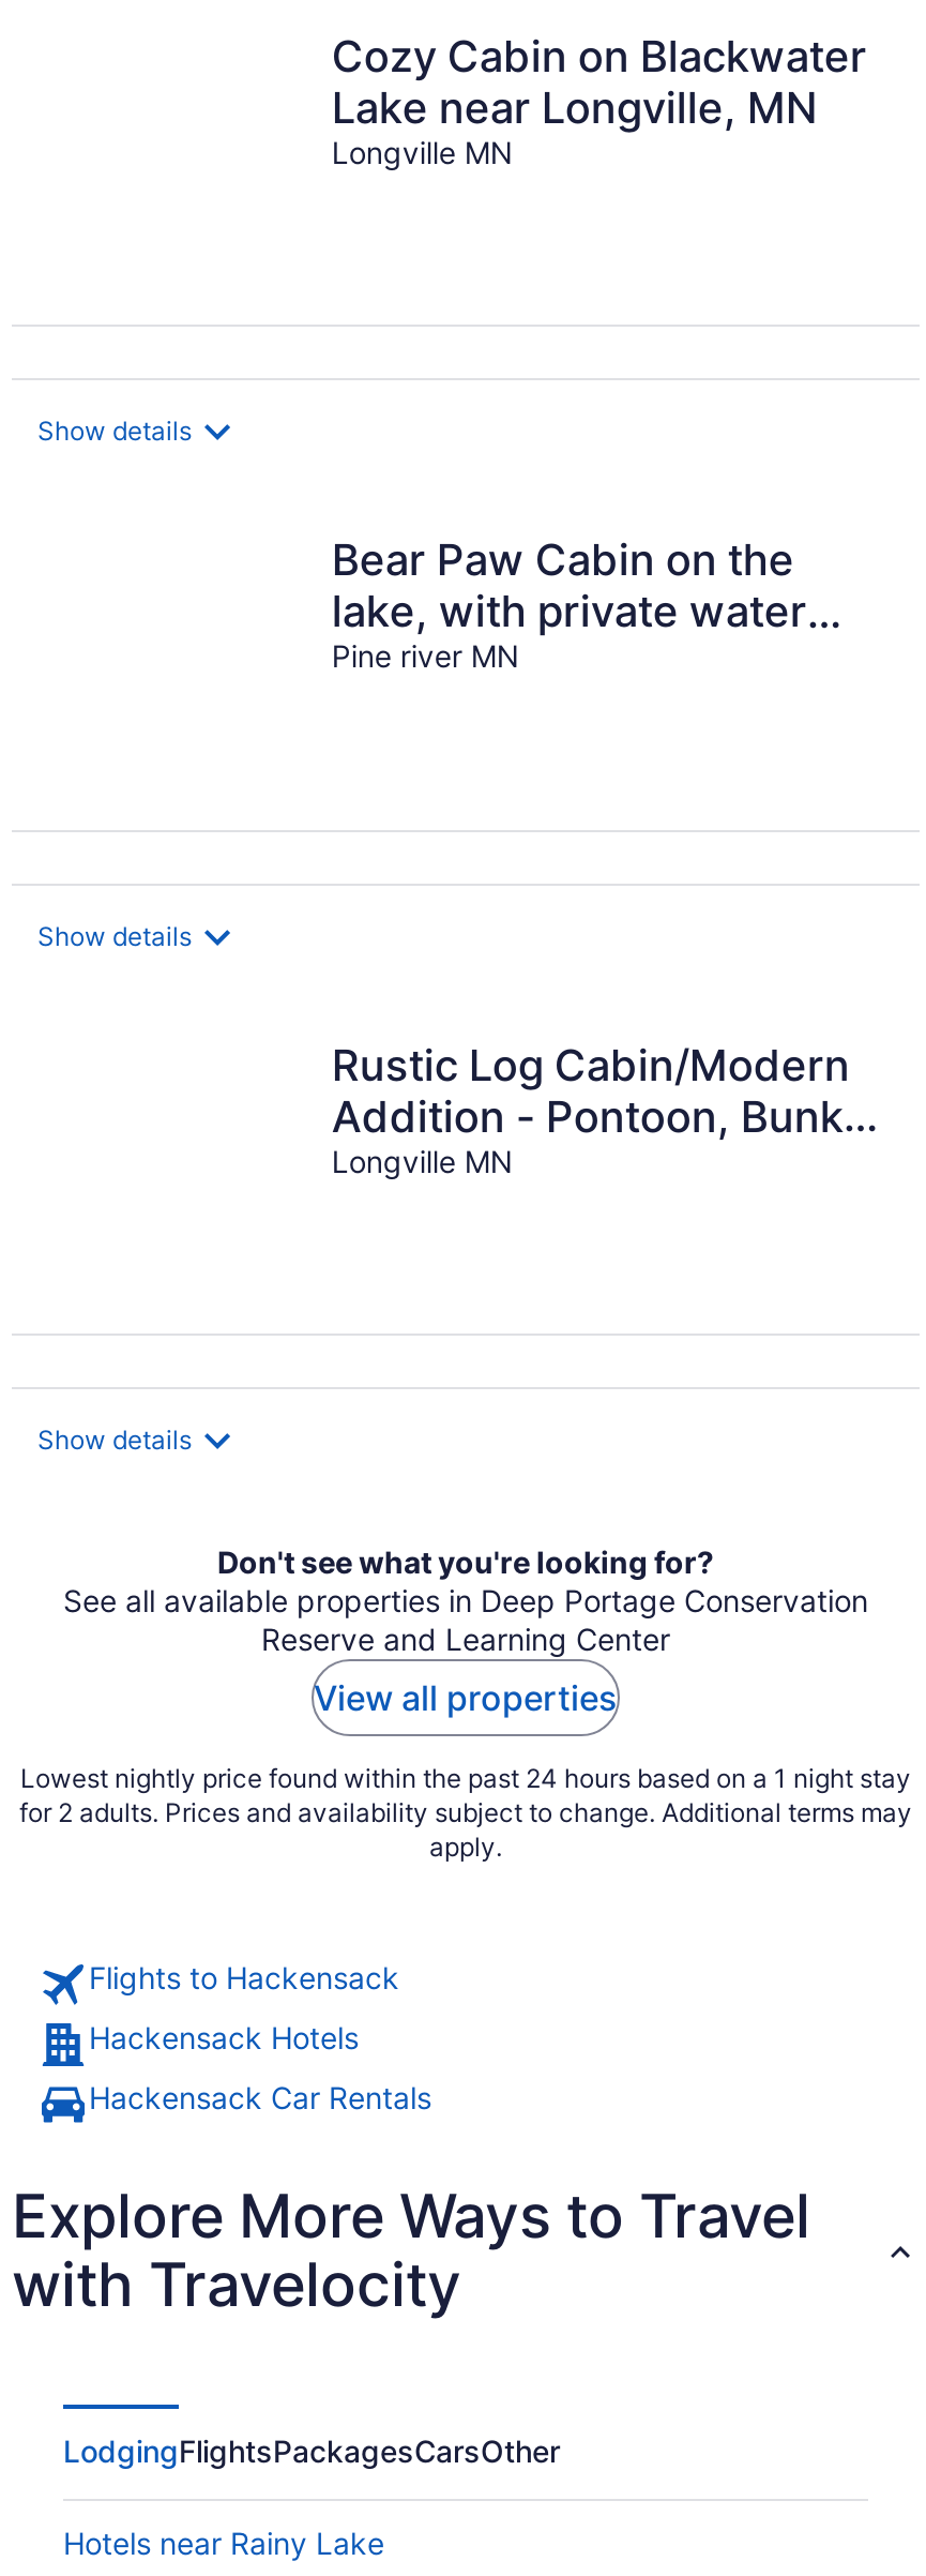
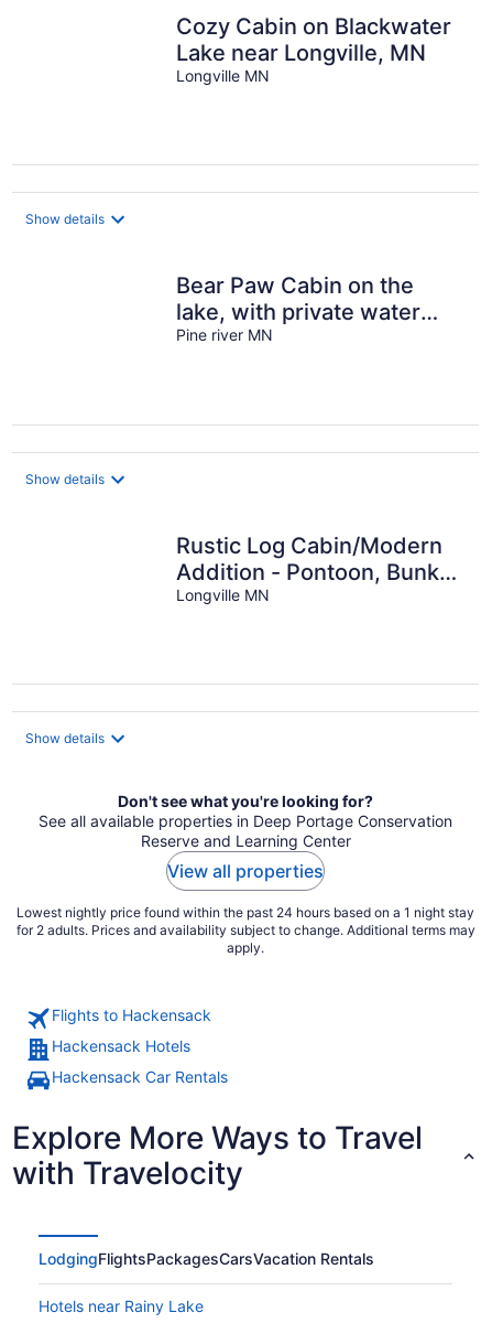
- LodgingFlightsPackagesCarsOther
+ LodgingFlightsPackagesCarsVacation Rentals
